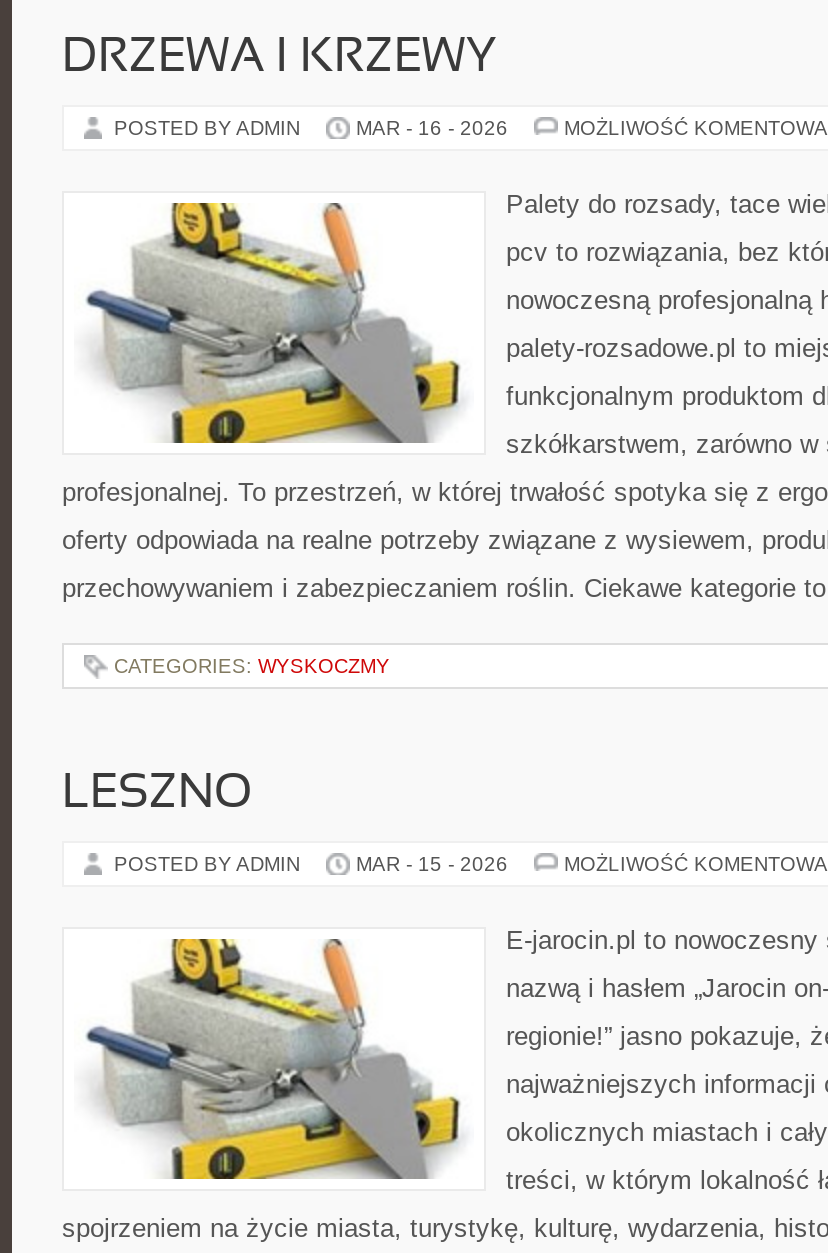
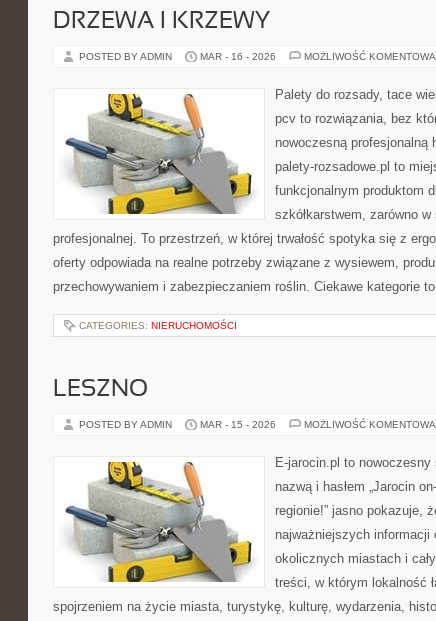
- CATEGORIES: WYSKOCZMY
+ CATEGORIES: NIERUCHOMOŚCI
